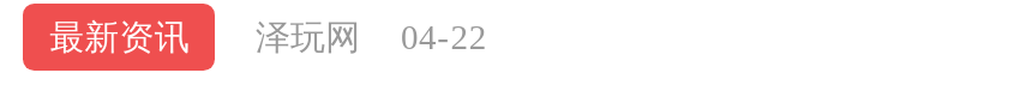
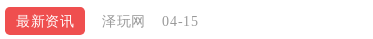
- 最新资讯 泽玩网 04-22
+ 最新资讯 泽玩网 04-15
